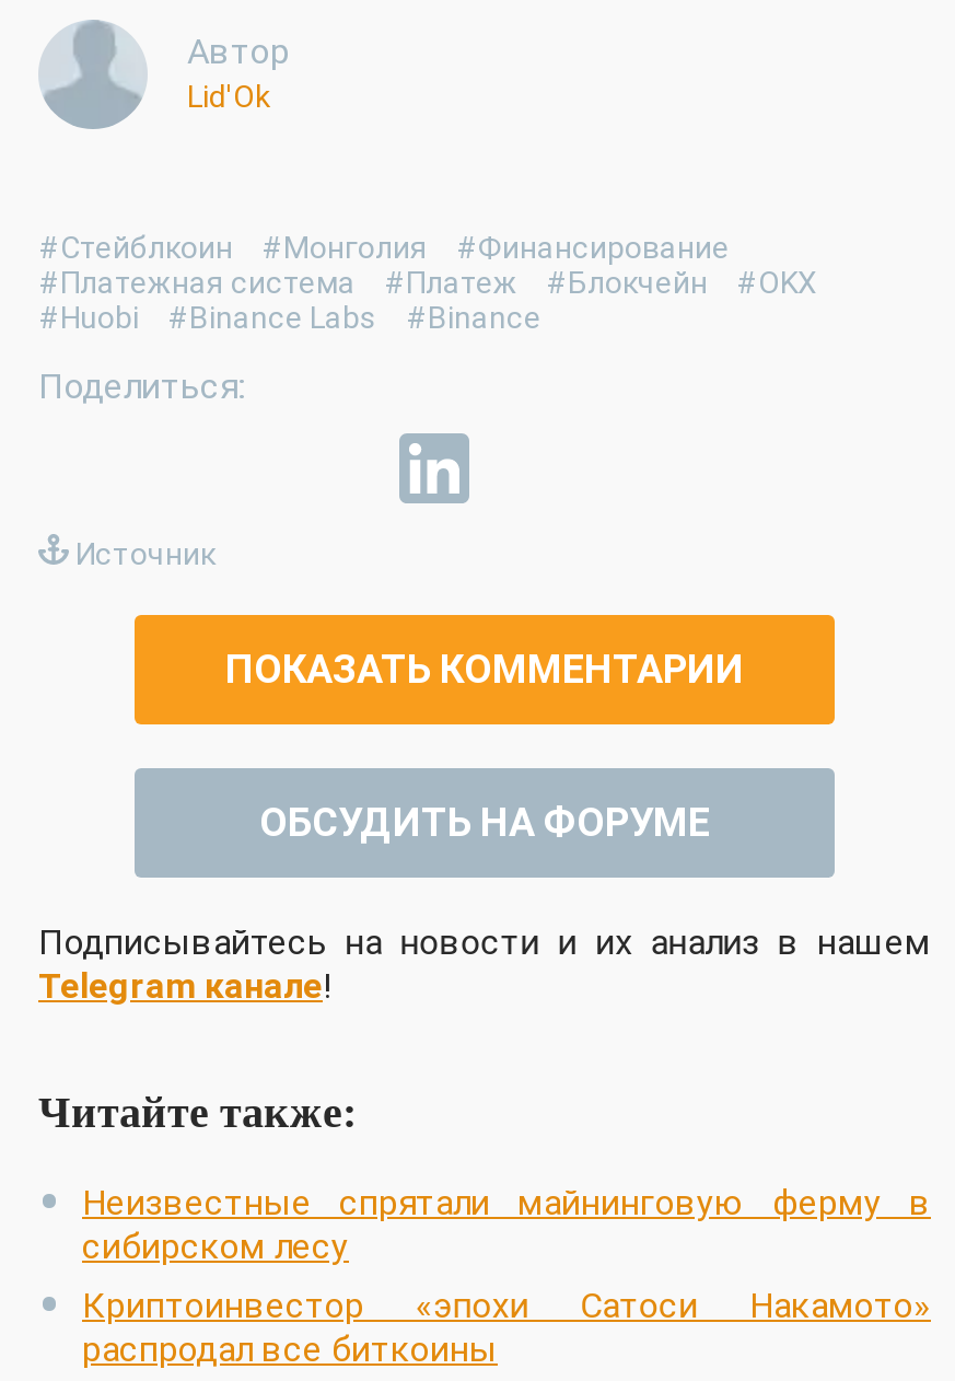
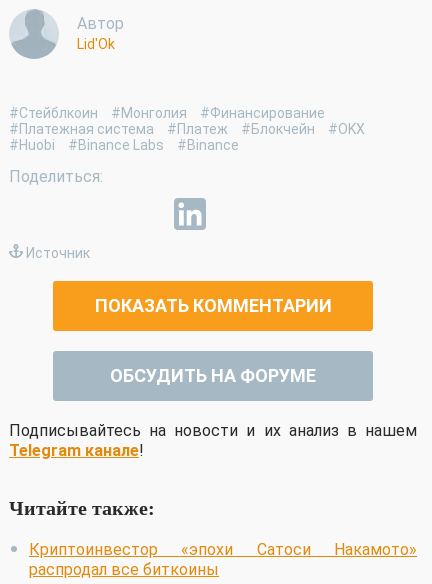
- Неизвестные спрятали майнинговую ферму в
- сибирском лесу
